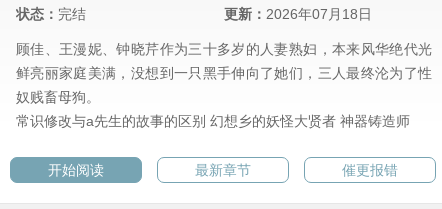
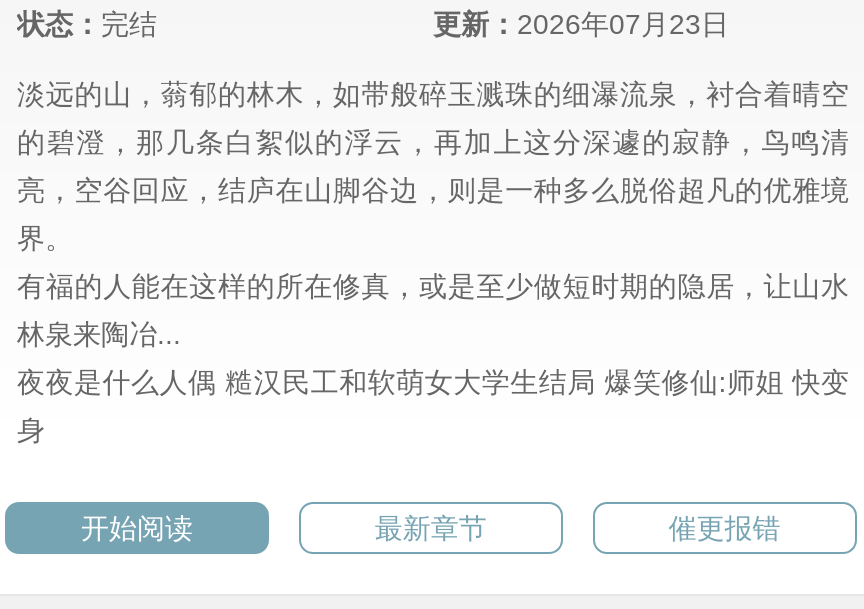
- 更新：2026年07月18日
- 顾佳、王漫妮、钟晓芹作为三十多岁的人妻熟妇，本来风华绝代光
- 鲜亮丽家庭美满，没想到一只黑手伸向了她们，三人最终沦为了性
- 奴贱畜母狗。
- 常识修改与a先生的故事的区别 幻想乡的妖怪大贤者 神器铸造师
+ 更新：2026年07月23日
+ 淡远的山，蓊郁的林木，如带般碎玉溅珠的细瀑流泉，衬合着晴空
+ 的碧澄，那几条白絮似的浮云，再加上这分深遽的寂静，鸟鸣清
+ 亮，空谷回应，结庐在山脚谷边，则是一种多么脱俗超凡的优雅境
+ 界。
+ 有福的人能在这样的所在修真，或是至少做短时期的隐居，让山水
+ 林泉来陶冶...
+ 夜夜是什么人偶 糙汉民工和软萌女大学生结局 爆笑修仙:师姐 快变
+ 身
